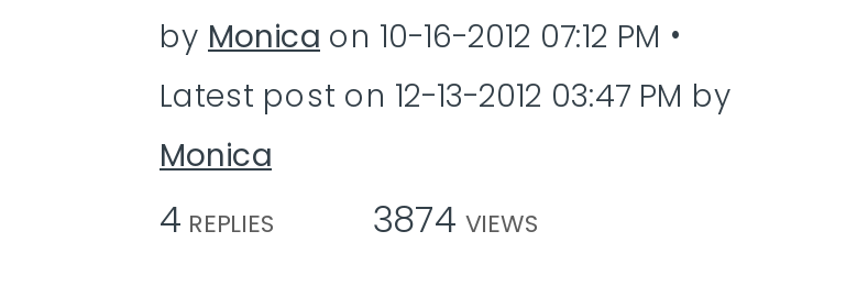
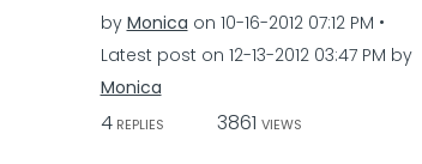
- 4 REPLIES 3874 VIEWS
+ 4 REPLIES 3861 VIEWS
